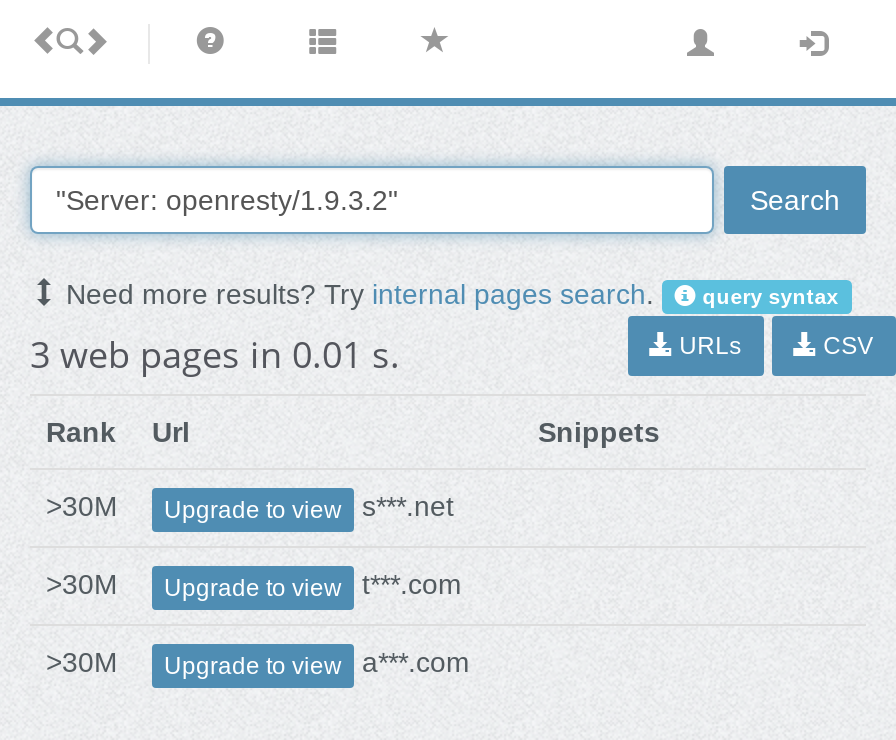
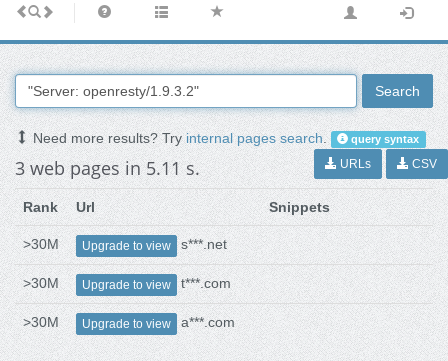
- 3 web pages in 0.01 s.
+ 3 web pages in 5.11 s.
